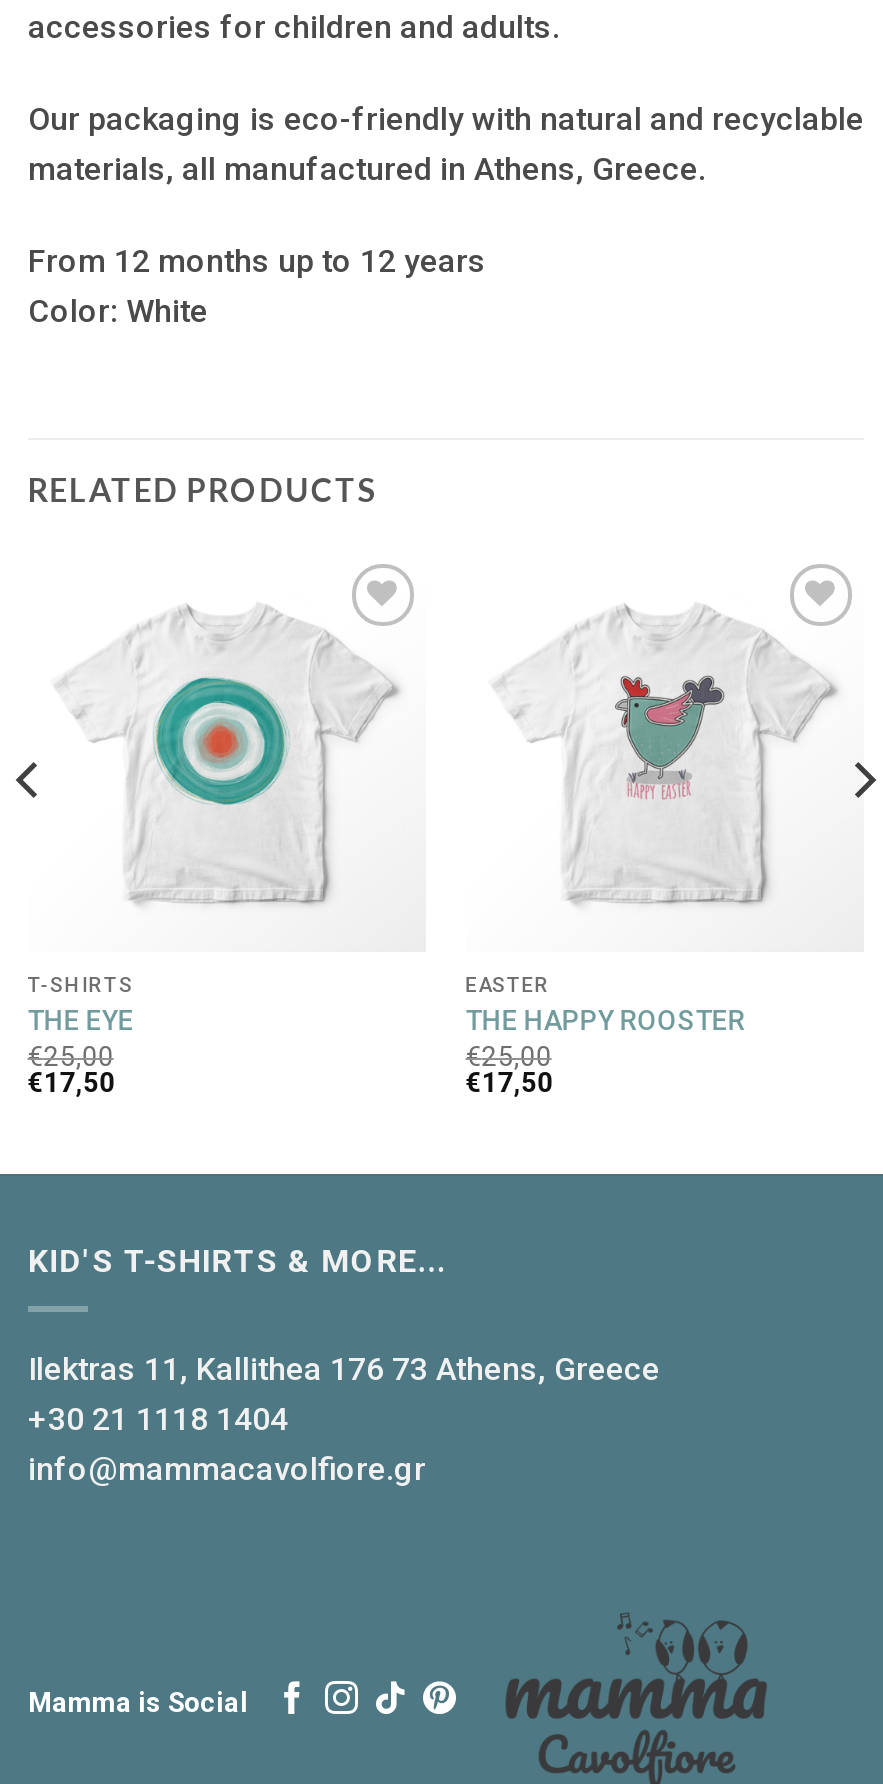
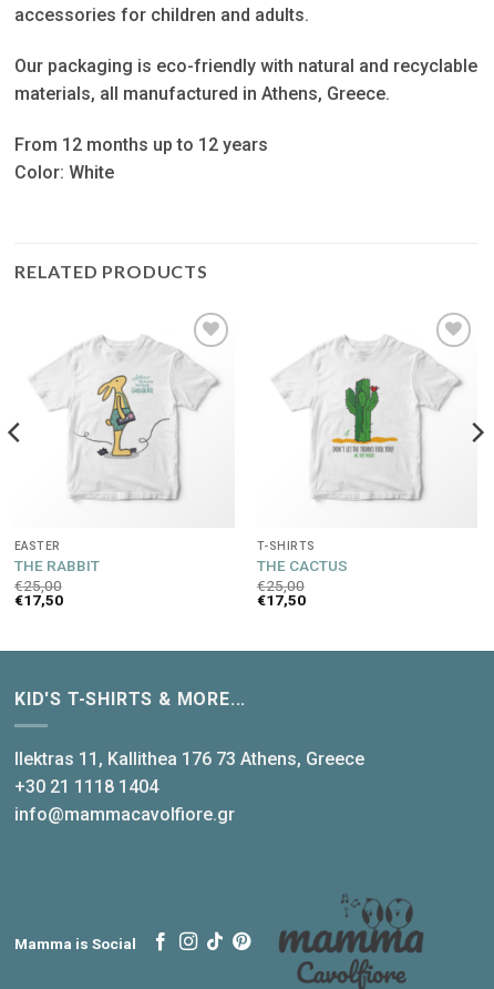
- [image]
+ [image]

- [image]
+ [image]

- T-SHIRTS
- THE EYE
+ EASTER
+ THE RABBIT

- EASTER
- THE HAPPY ROOSTER
+ T-SHIRTS
+ THE CACTUS
